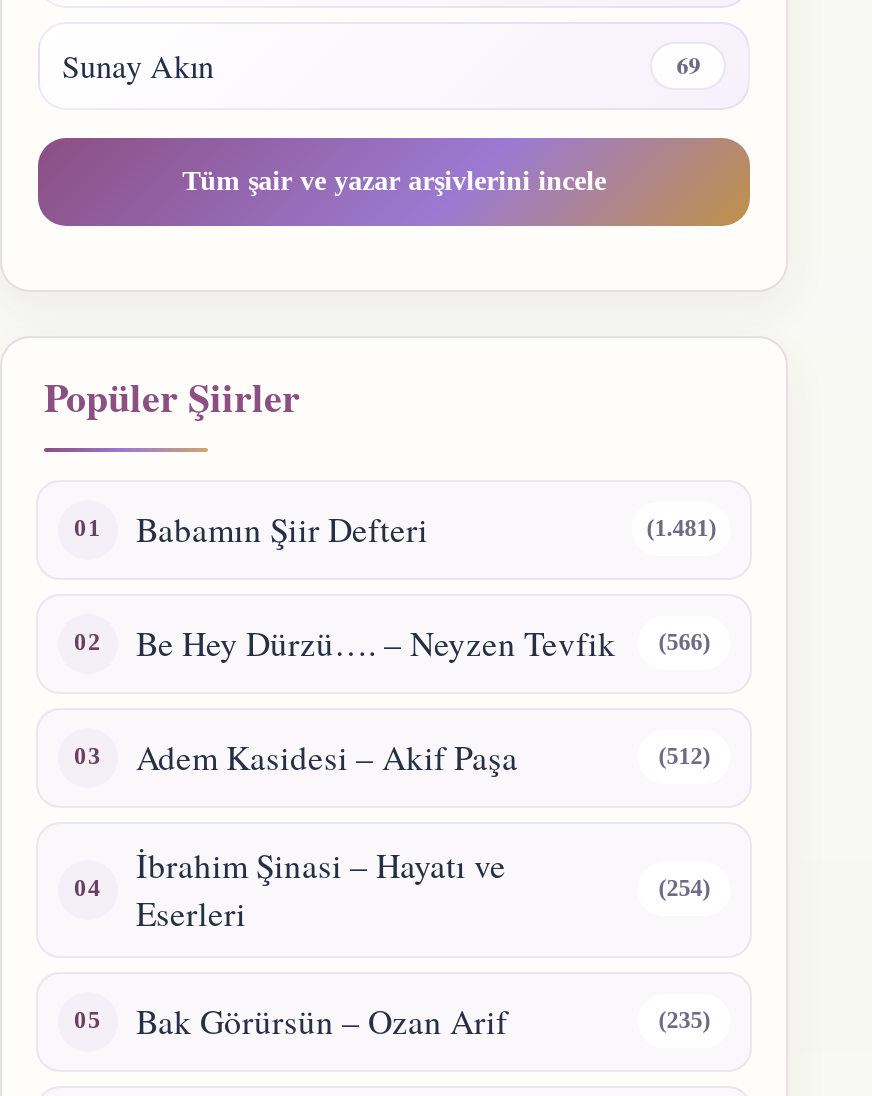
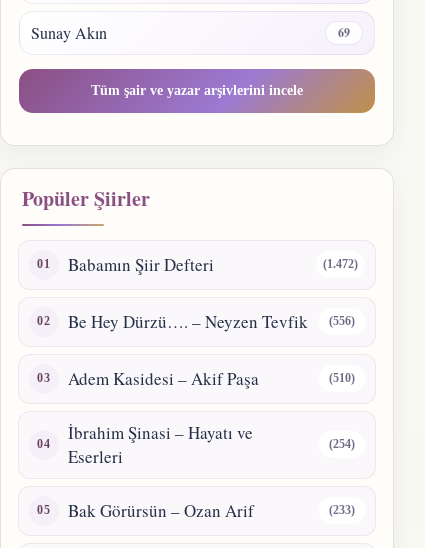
- (1.481)
+ (1.472)

- Be Hey Dürzü…. – Neyzen Tevfik (566)
+ Be Hey Dürzü…. – Neyzen Tevfik (556)

- (512)
+ (510)

- (235)
+ (233)
